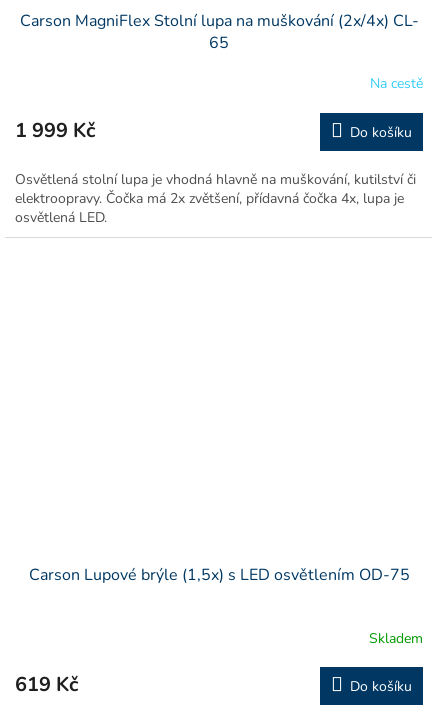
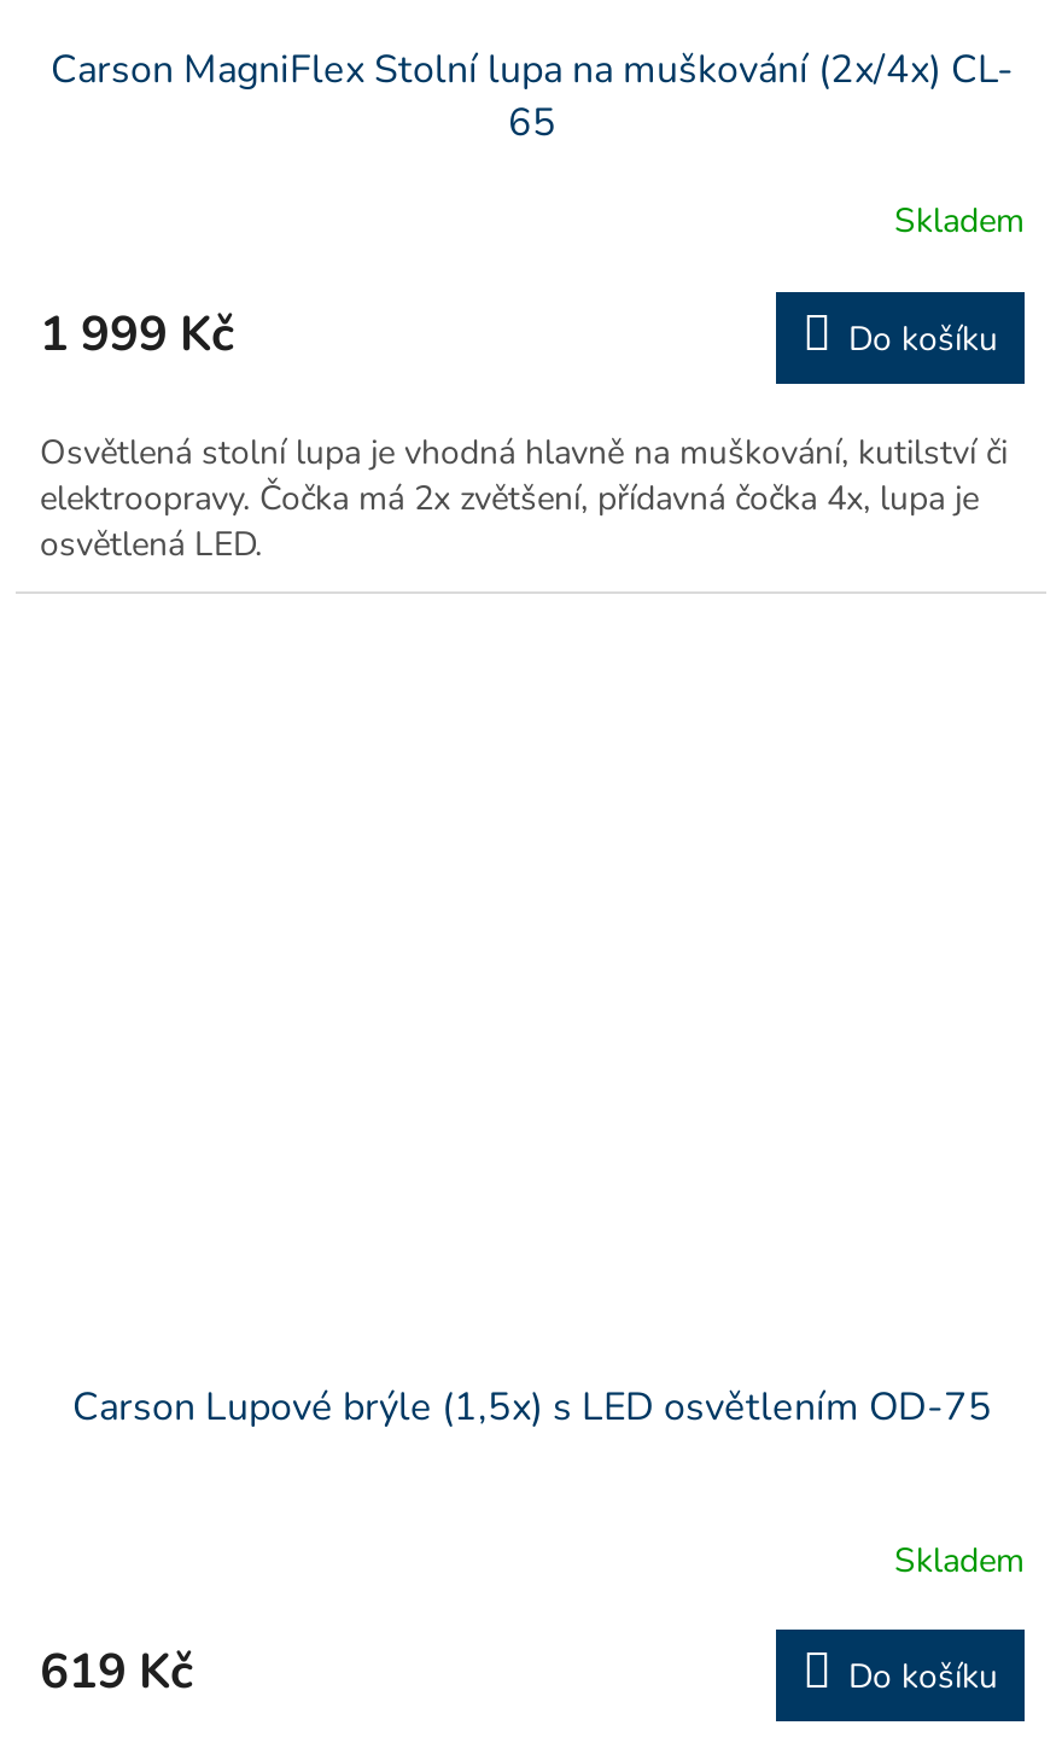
- Na cestě
+ Skladem
